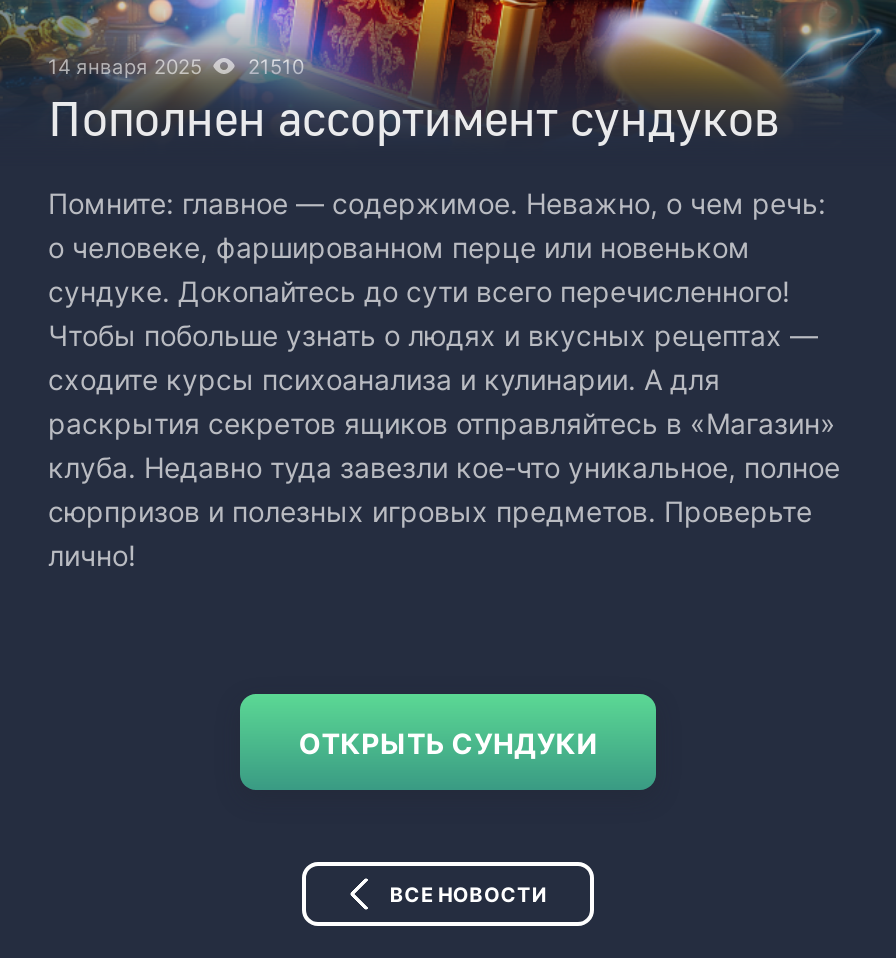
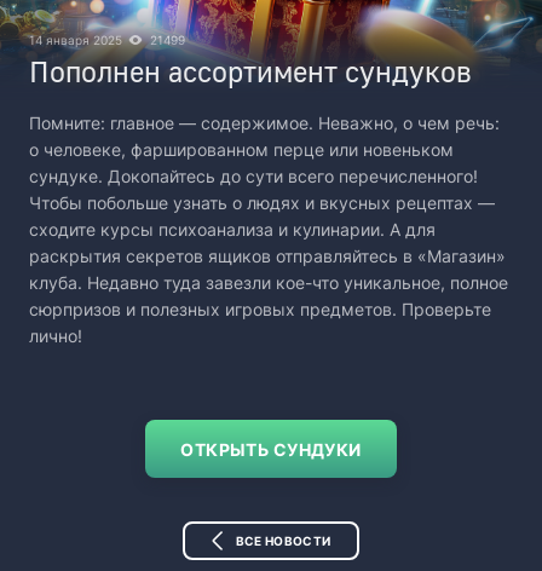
- 14 января 2025 21510
+ 14 января 2025 21499
